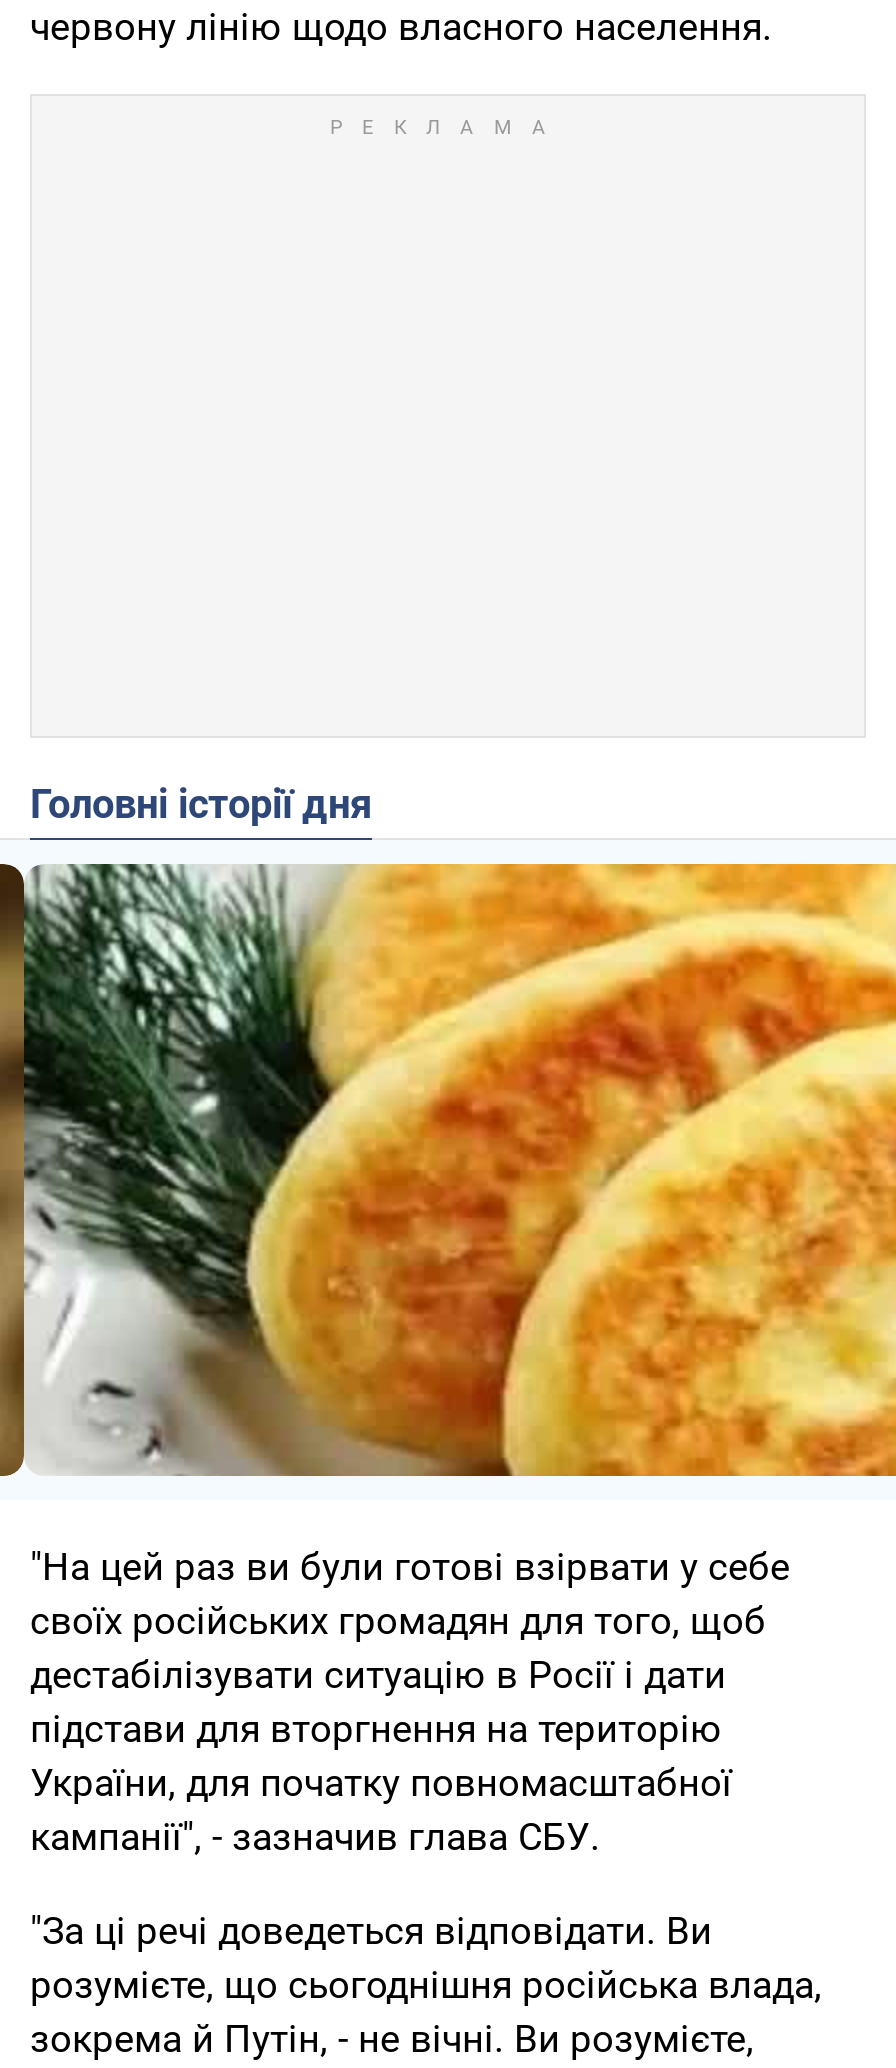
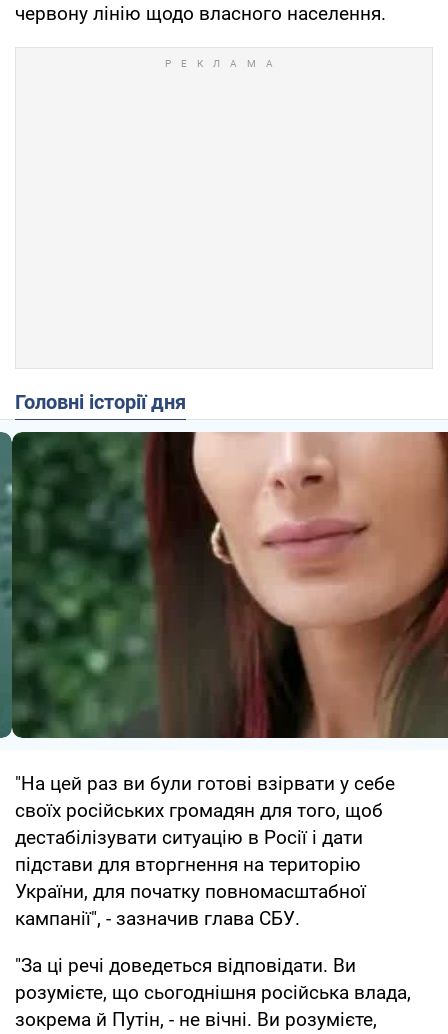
- [image]
+ [image]
